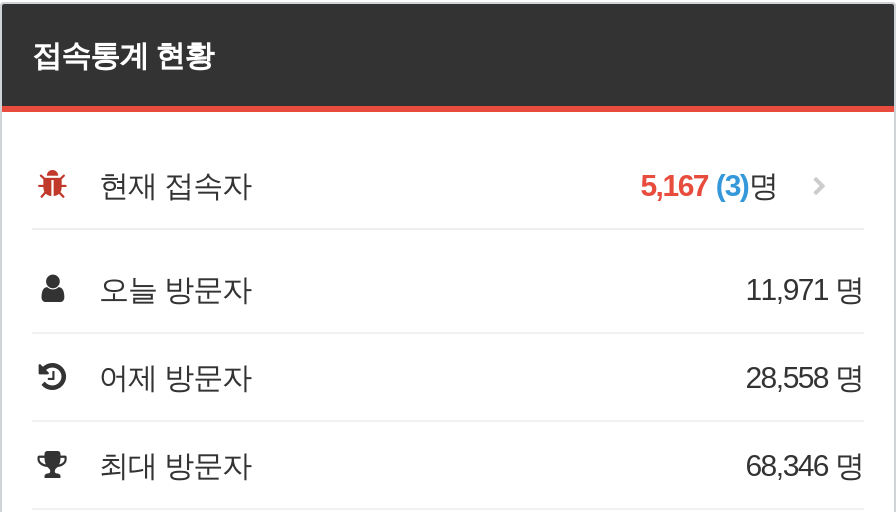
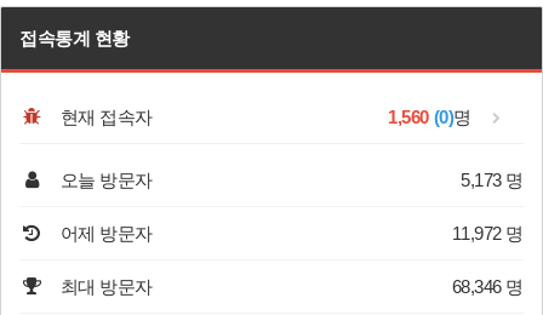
- 5,167 (3)명
+ 1,560 (0)명

- 11,971 명
+ 5,173 명

- 28,558 명
+ 11,972 명
